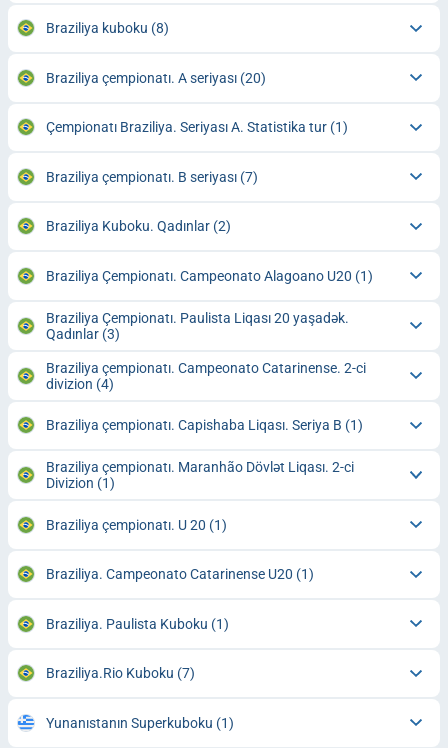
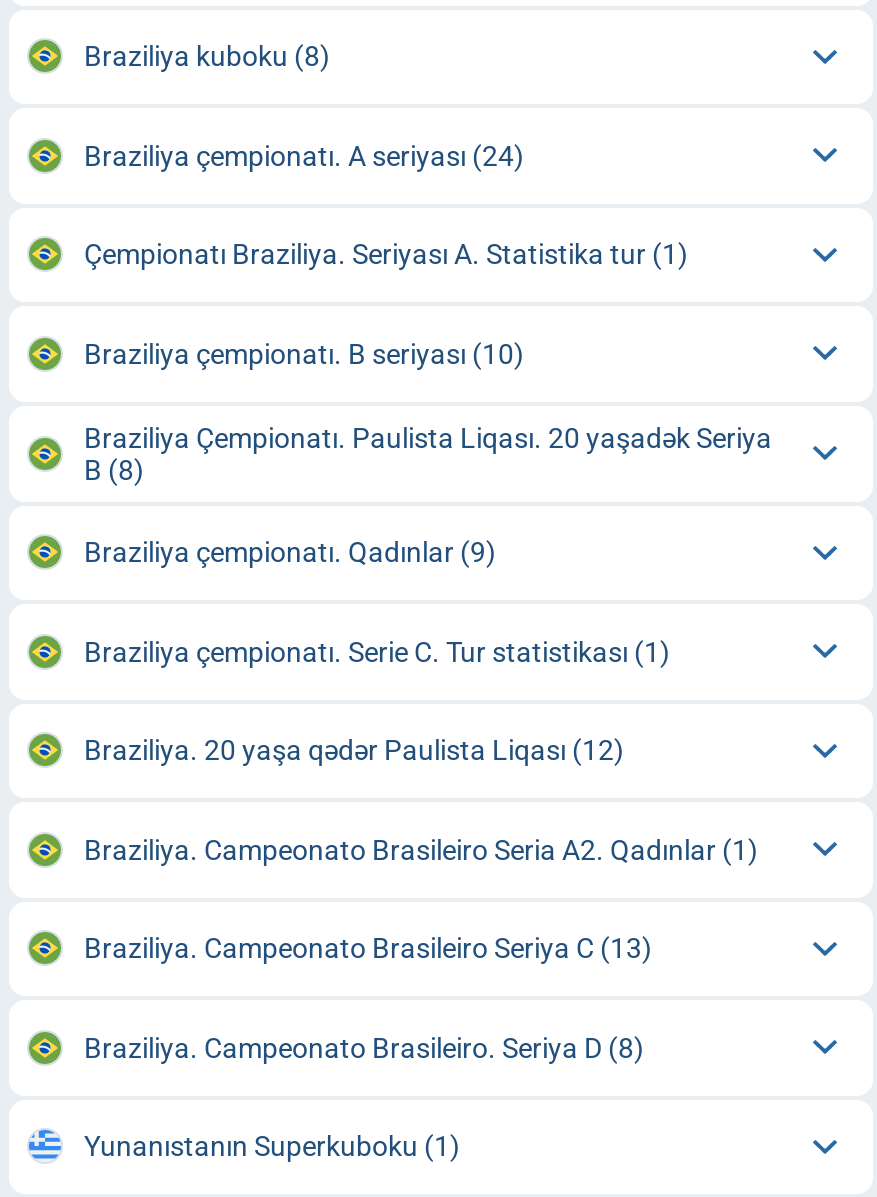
- Braziliya çempionatı. A seriyası (20)
+ Braziliya çempionatı. A seriyası (24)

- Braziliya çempionatı. B seriyası (7)
- Braziliya Kuboku. Qadınlar (2)
- Braziliya Çempionatı. Campeonato Alagoano U20 (1)
- Braziliya Çempionatı. Paulista Liqası 20 yaşadək.
- Qadınlar (3)
- Braziliya çempionatı. Campeonato Catarinense. 2-ci
- divizion (4)
- Braziliya çempionatı. Capishaba Liqası. Seriya B (1)
- Braziliya çempionatı. Maranhão Dövlət Liqası. 2-ci
- Divizion (1)
- Braziliya çempionatı. U 20 (1)
- Braziliya. Campeonato Catarinense U20 (1)
- Braziliya. Paulista Kuboku (1)
- Braziliya.Rio Kuboku (7)
+ Braziliya çempionatı. B seriyası (10)
+ Braziliya Çempionatı. Paulista Liqası. 20 yaşadək Seriya
+ B (8)
+ Braziliya çempionatı. Qadınlar (9)
+ Braziliya çempionatı. Serie C. Tur statistikası (1)
+ Braziliya. 20 yaşa qədər Paulista Liqası (12)
+ Braziliya. Campeonato Brasileiro Seria A2. Qadınlar (1)
+ Braziliya. Campeonato Brasileiro Seriya C (13)
+ Braziliya. Campeonato Brasileiro. Seriya D (8)
